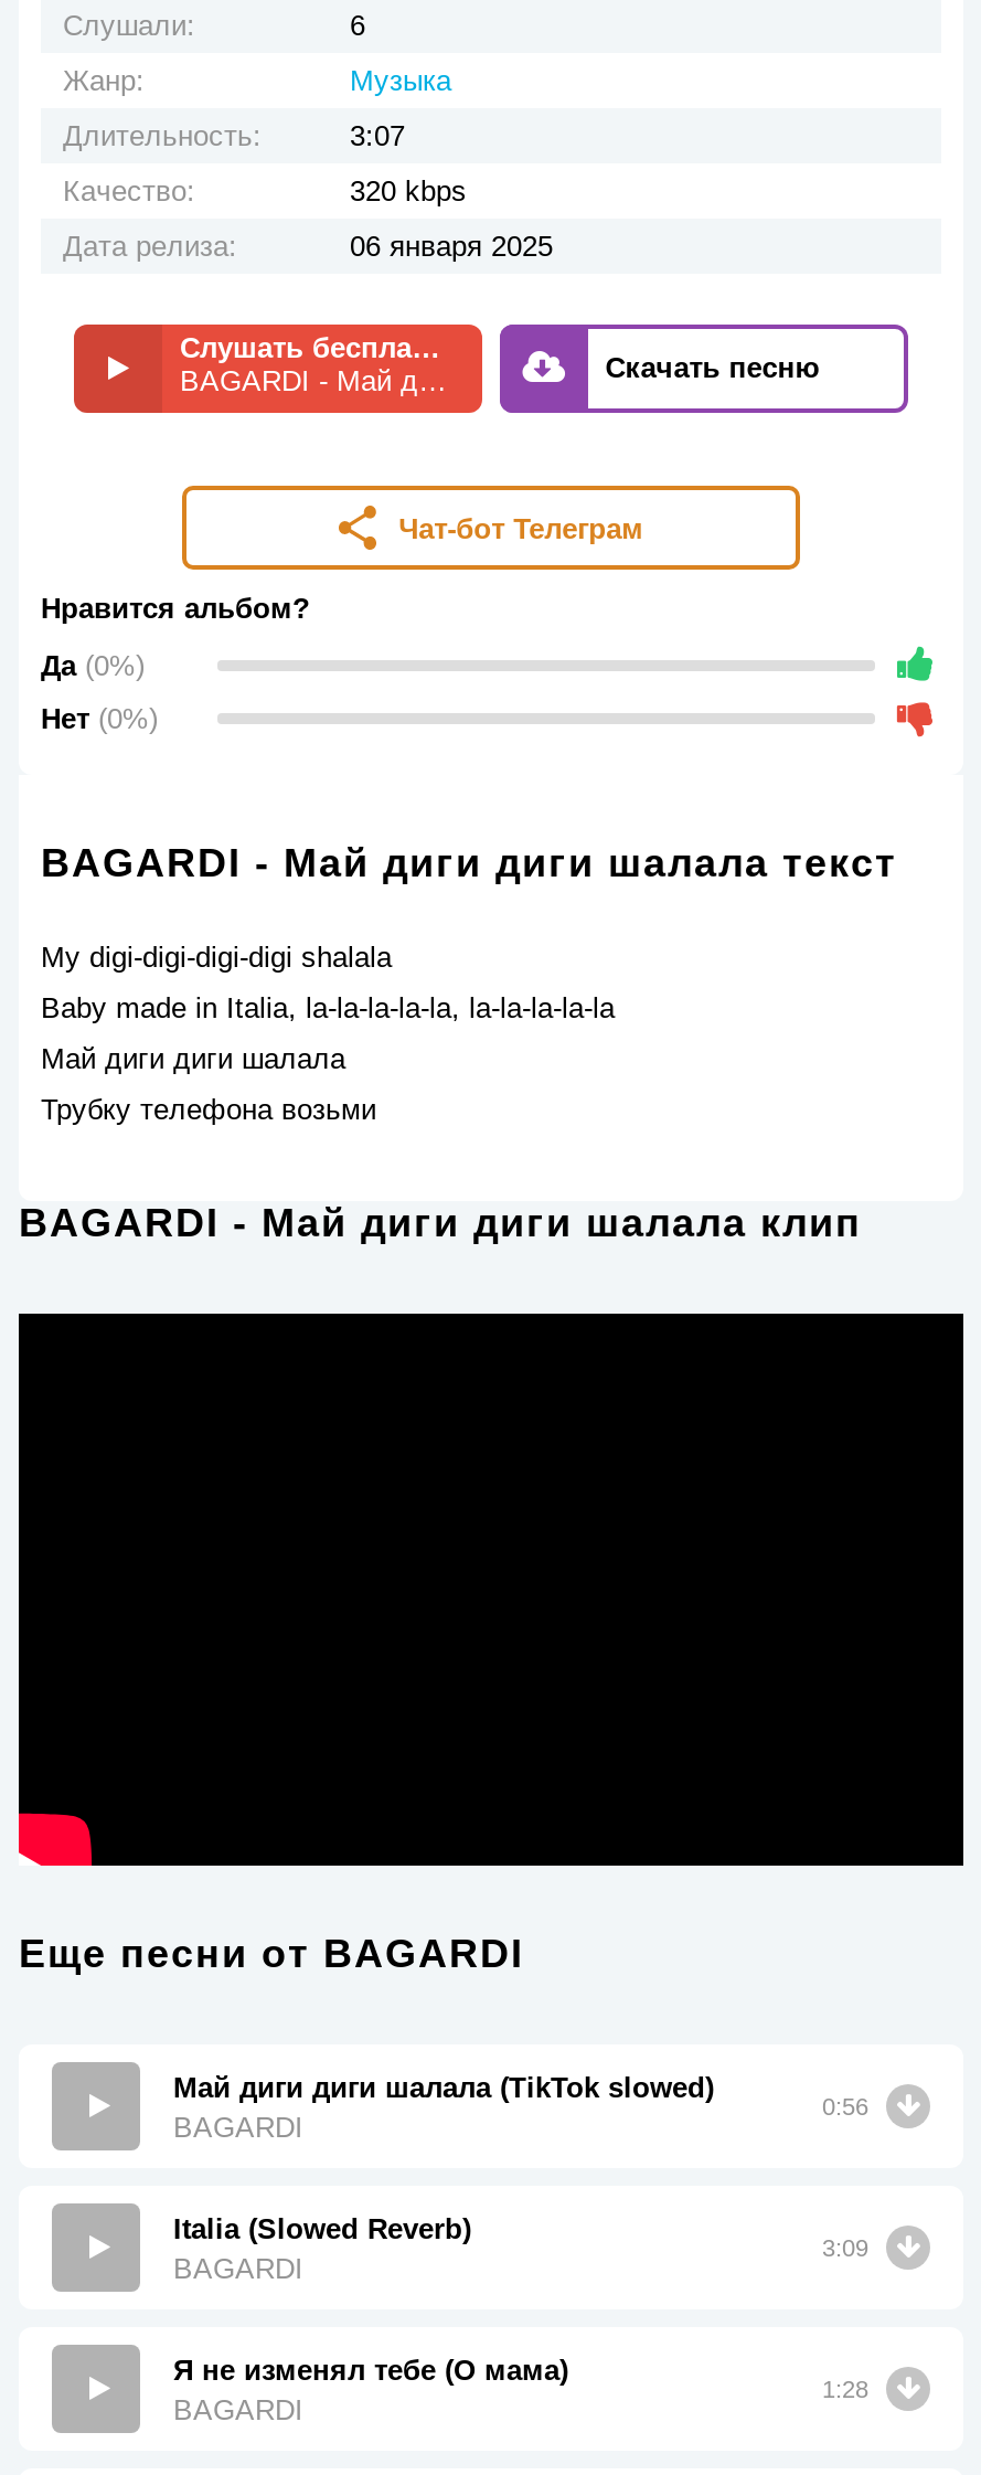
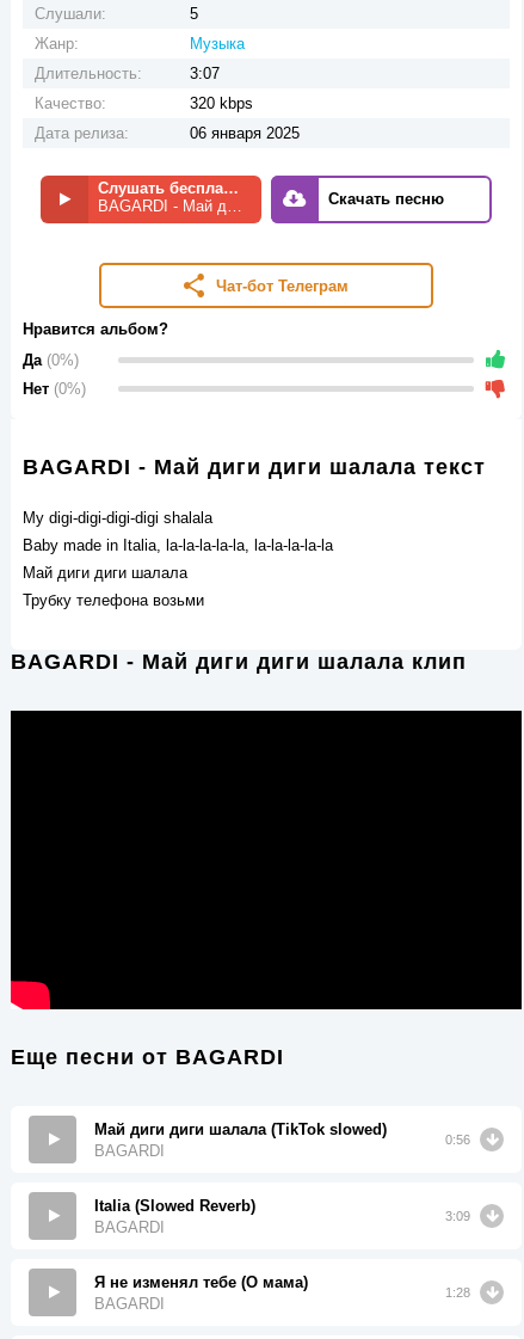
- 6
+ 5
